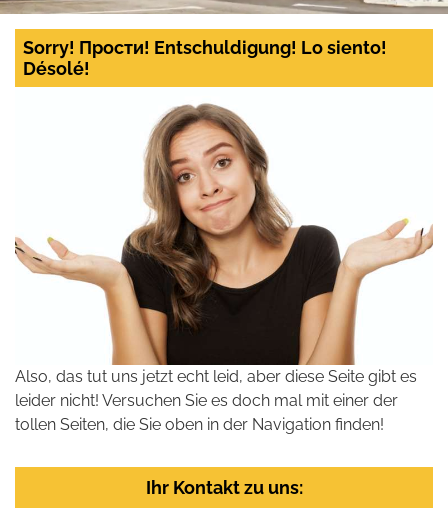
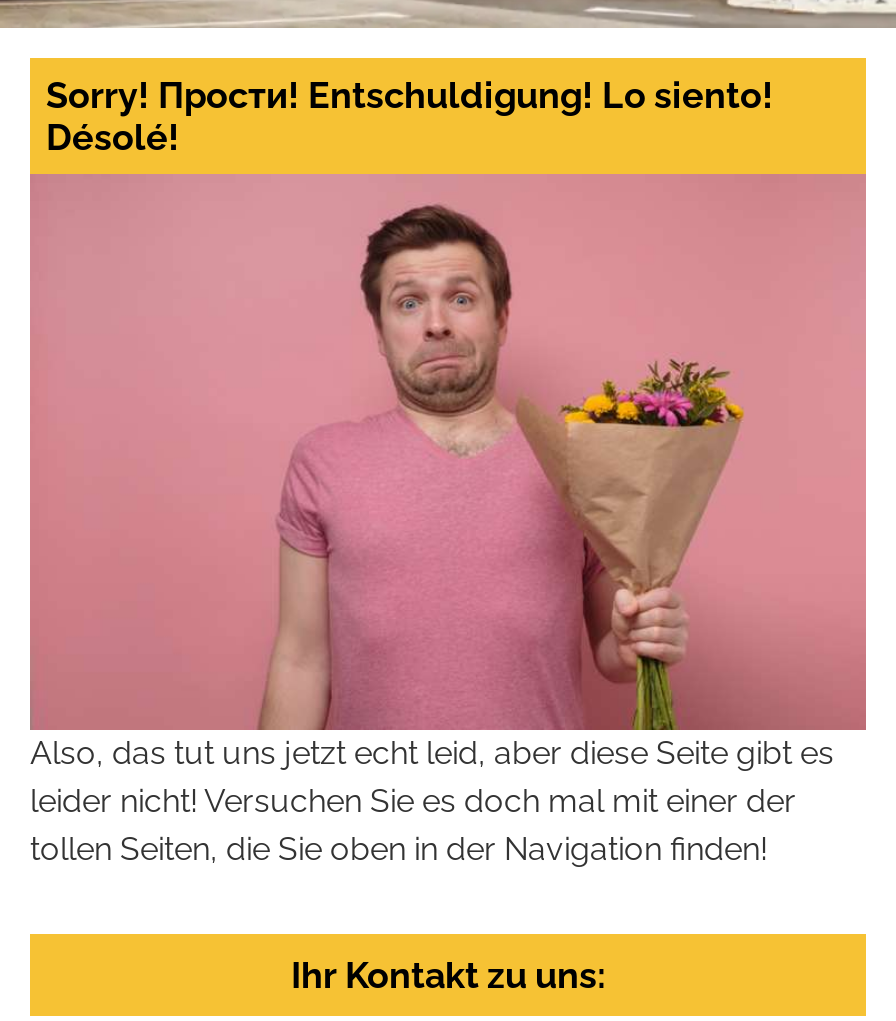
- [image]
+ [image]
